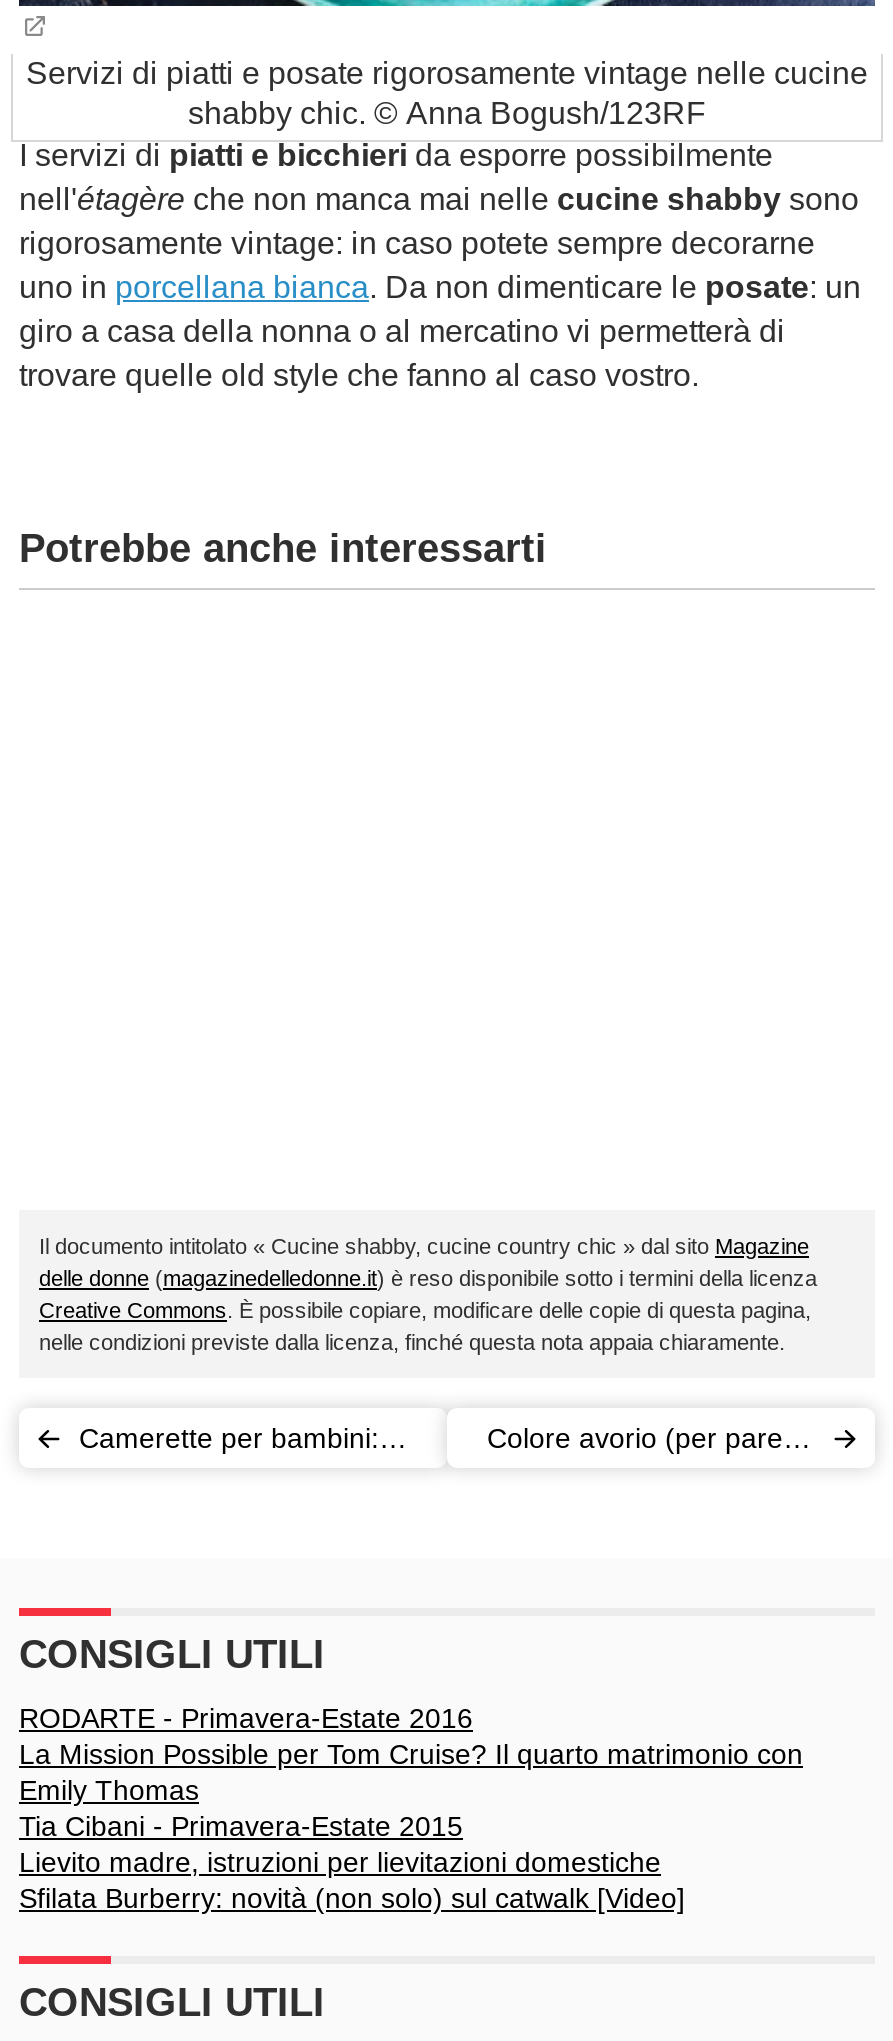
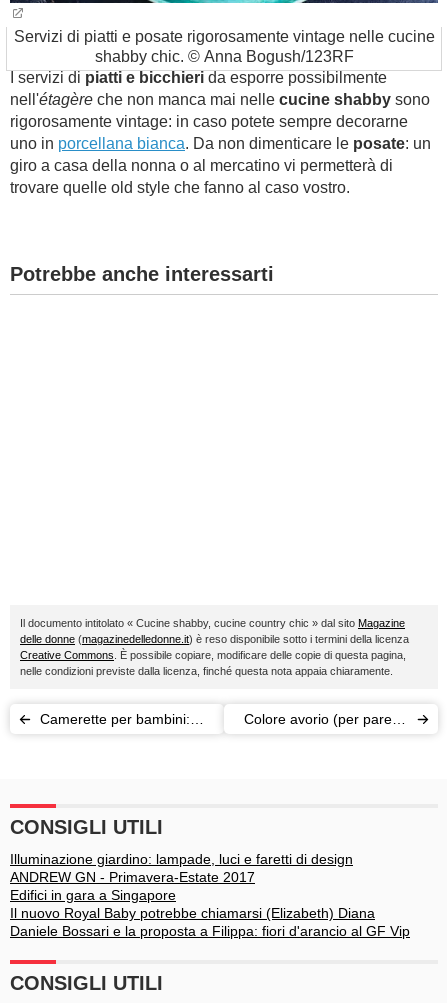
- RODARTE - Primavera-Estate 2016
- La Mission Possible per Tom Cruise? Il quarto matrimonio con
- Emily Thomas
- Tia Cibani - Primavera-Estate 2015
- Lievito madre, istruzioni per lievitazioni domestiche
- Sfilata Burberry: novità (non solo) sul catwalk [Video]
+ Illuminazione giardino: lampade, luci e faretti di design
+ ANDREW GN - Primavera-Estate 2017
+ Edifici in gara a Singapore
+ Il nuovo Royal Baby potrebbe chiamarsi (Elizabeth) Diana
+ Daniele Bossari e la proposta a Filippa: fiori d'arancio al GF Vip
